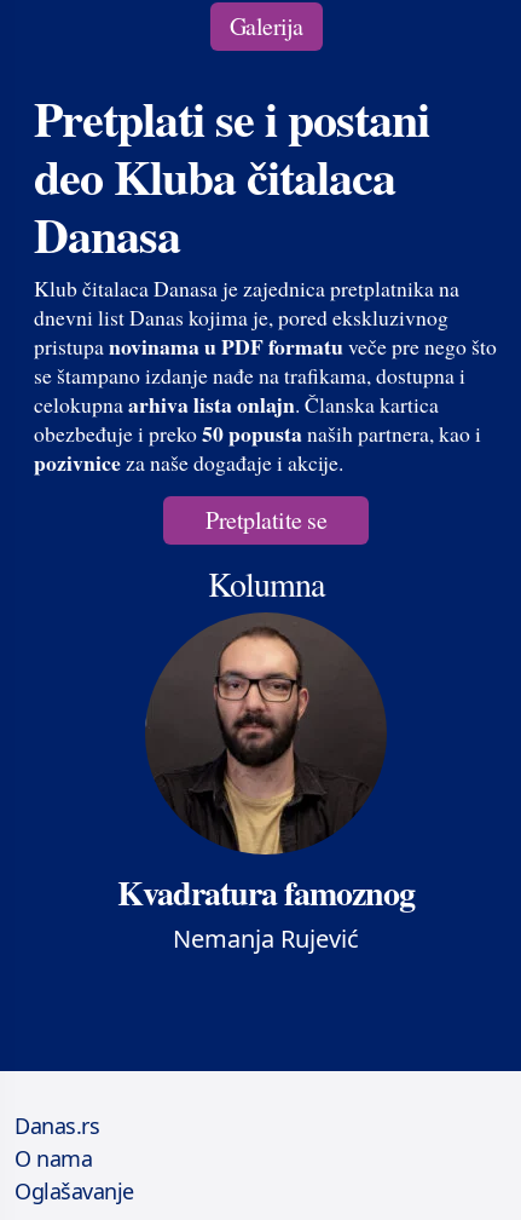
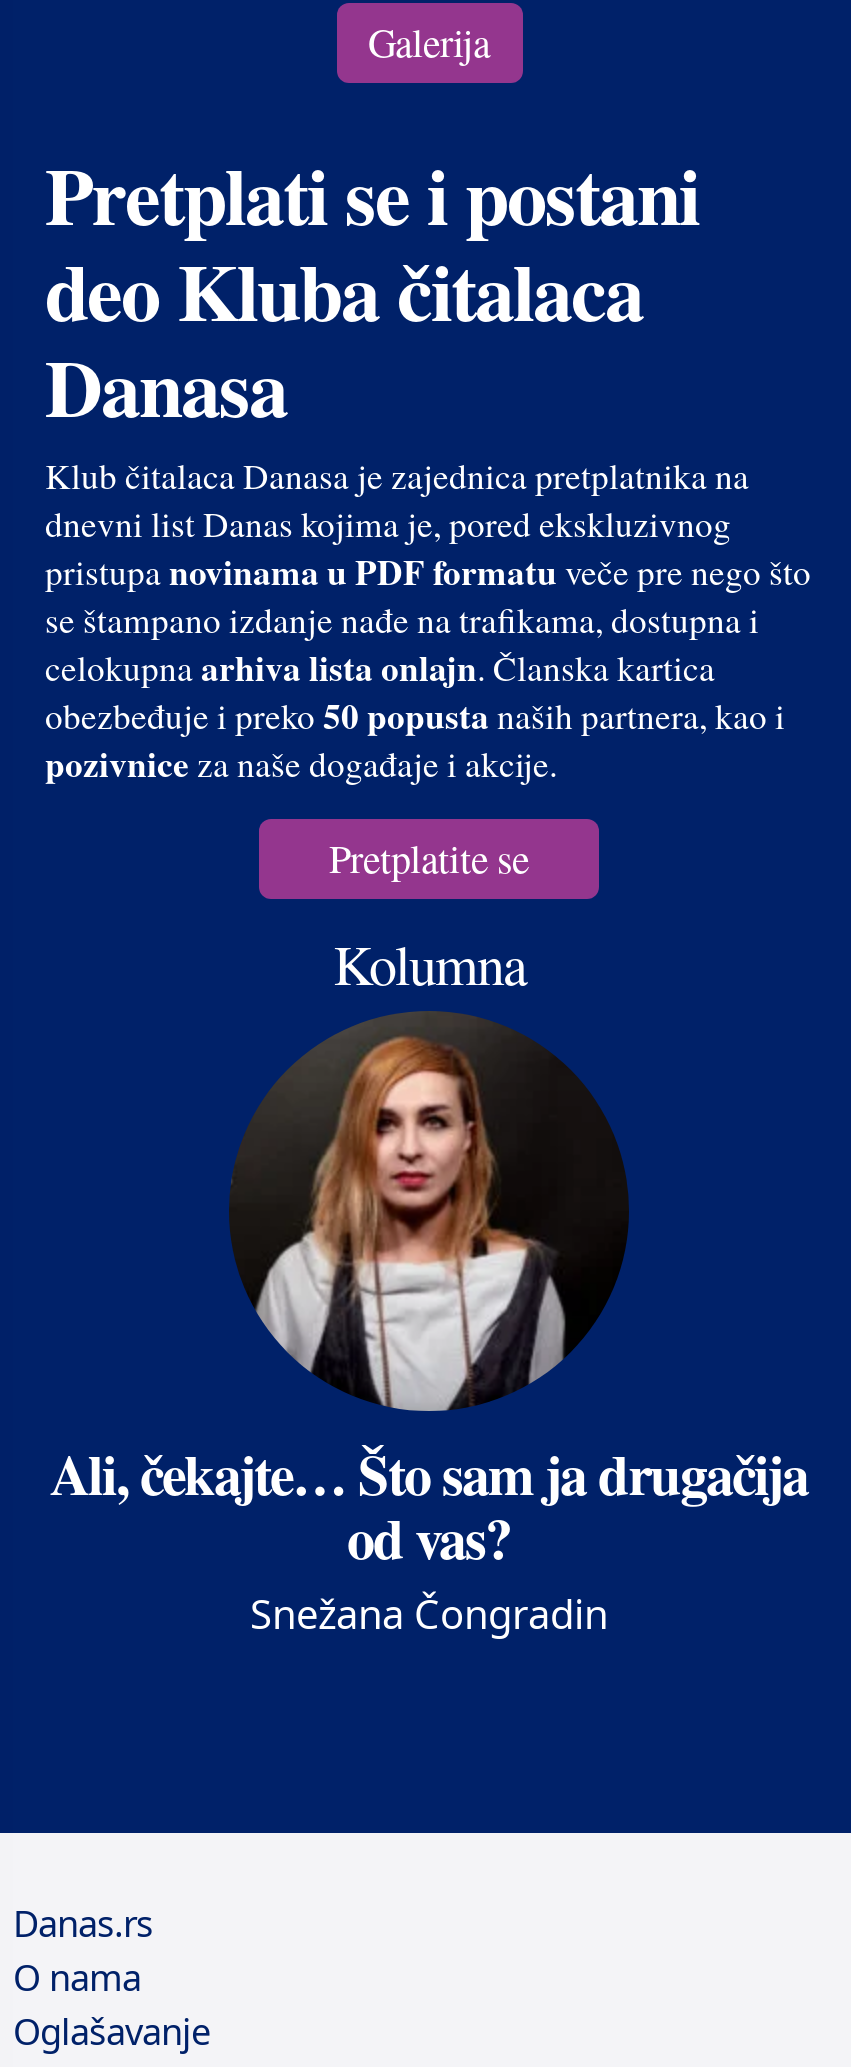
- [image]
- Kvadratura famoznog
- Nemanja Rujević
+ [image]
+ Ali, čekajte… Što sam ja drugačija
+ od vas?
+ Snežana Čongradin
